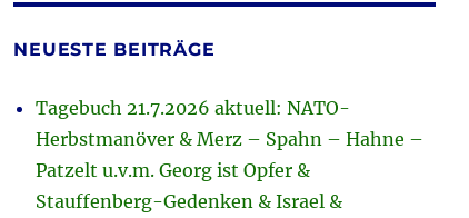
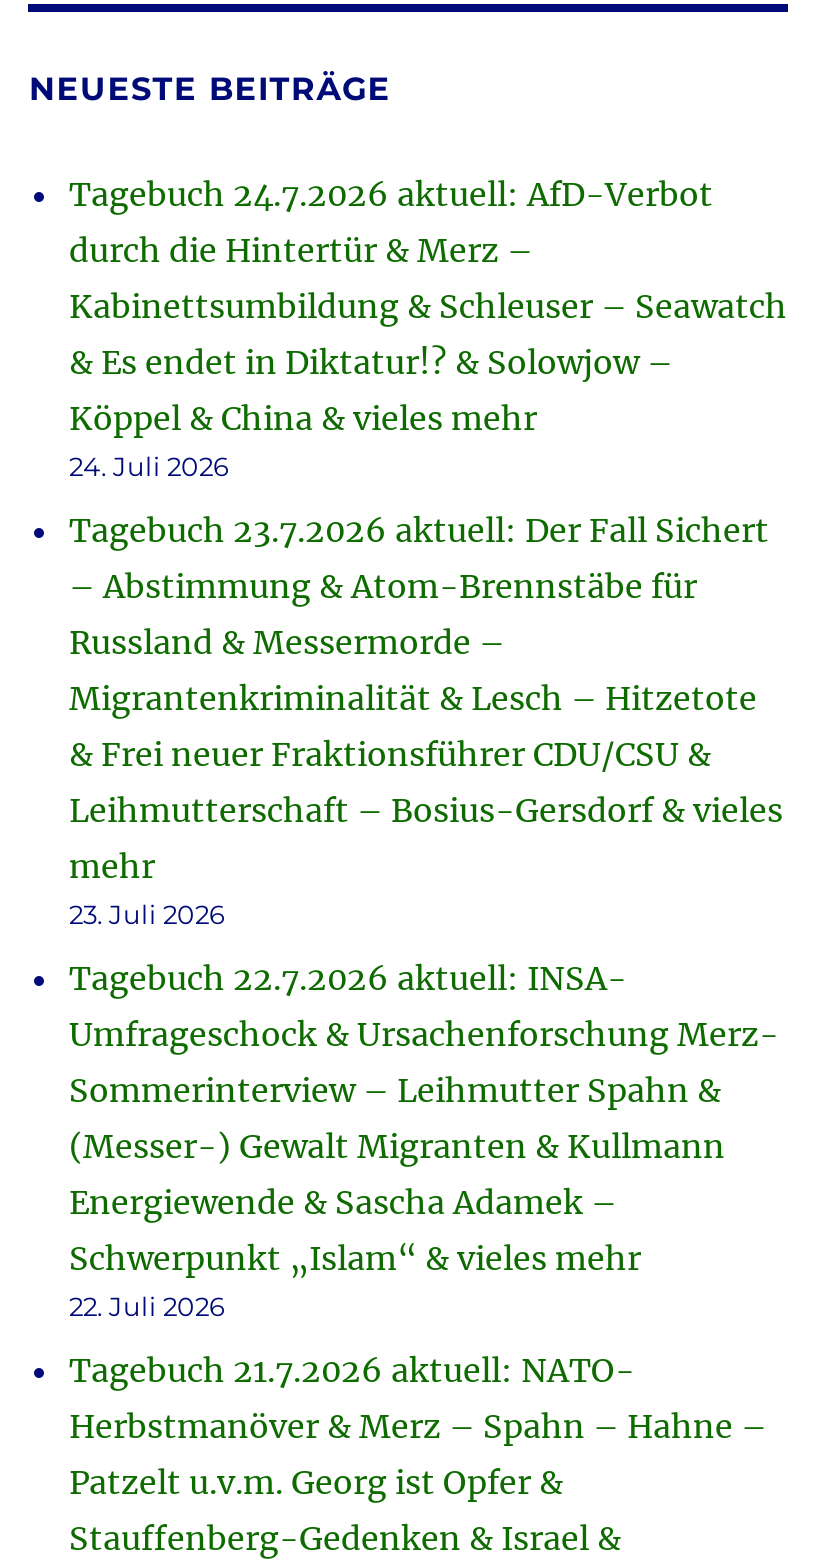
+ Tagebuch 24.7.2026 aktuell: AfD-Verbot
+ durch die Hintertür & Merz –
+ Kabinettsumbildung & Schleuser – Seawatch
+ & Es endet in Diktatur!? & Solowjow –
+ Köppel & China & vieles mehr
+ 24. Juli 2026
+ Tagebuch 23.7.2026 aktuell: Der Fall Sichert
+ – Abstimmung & Atom-Brennstäbe für
+ Russland & Messermorde –
+ Migrantenkriminalität & Lesch – Hitzetote
+ & Frei neuer Fraktionsführer CDU/CSU &
+ Leihmutterschaft – Bosius-Gersdorf & vieles
+ mehr
+ 23. Juli 2026
+ Tagebuch 22.7.2026 aktuell: INSA-
+ Umfrageschock & Ursachenforschung Merz-
+ Sommerinterview – Leihmutter Spahn &
+ (Messer-) Gewalt Migranten & Kullmann
+ Energiewende & Sascha Adamek –
+ Schwerpunkt „Islam“ & vieles mehr
+ 22. Juli 2026
